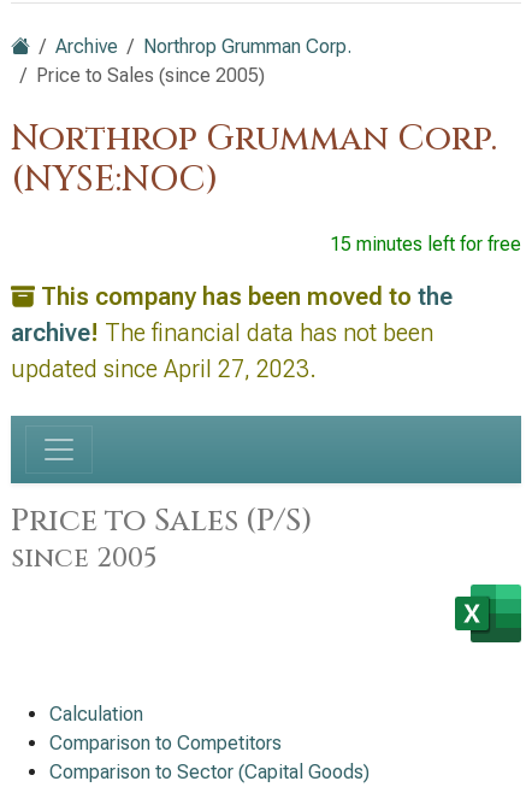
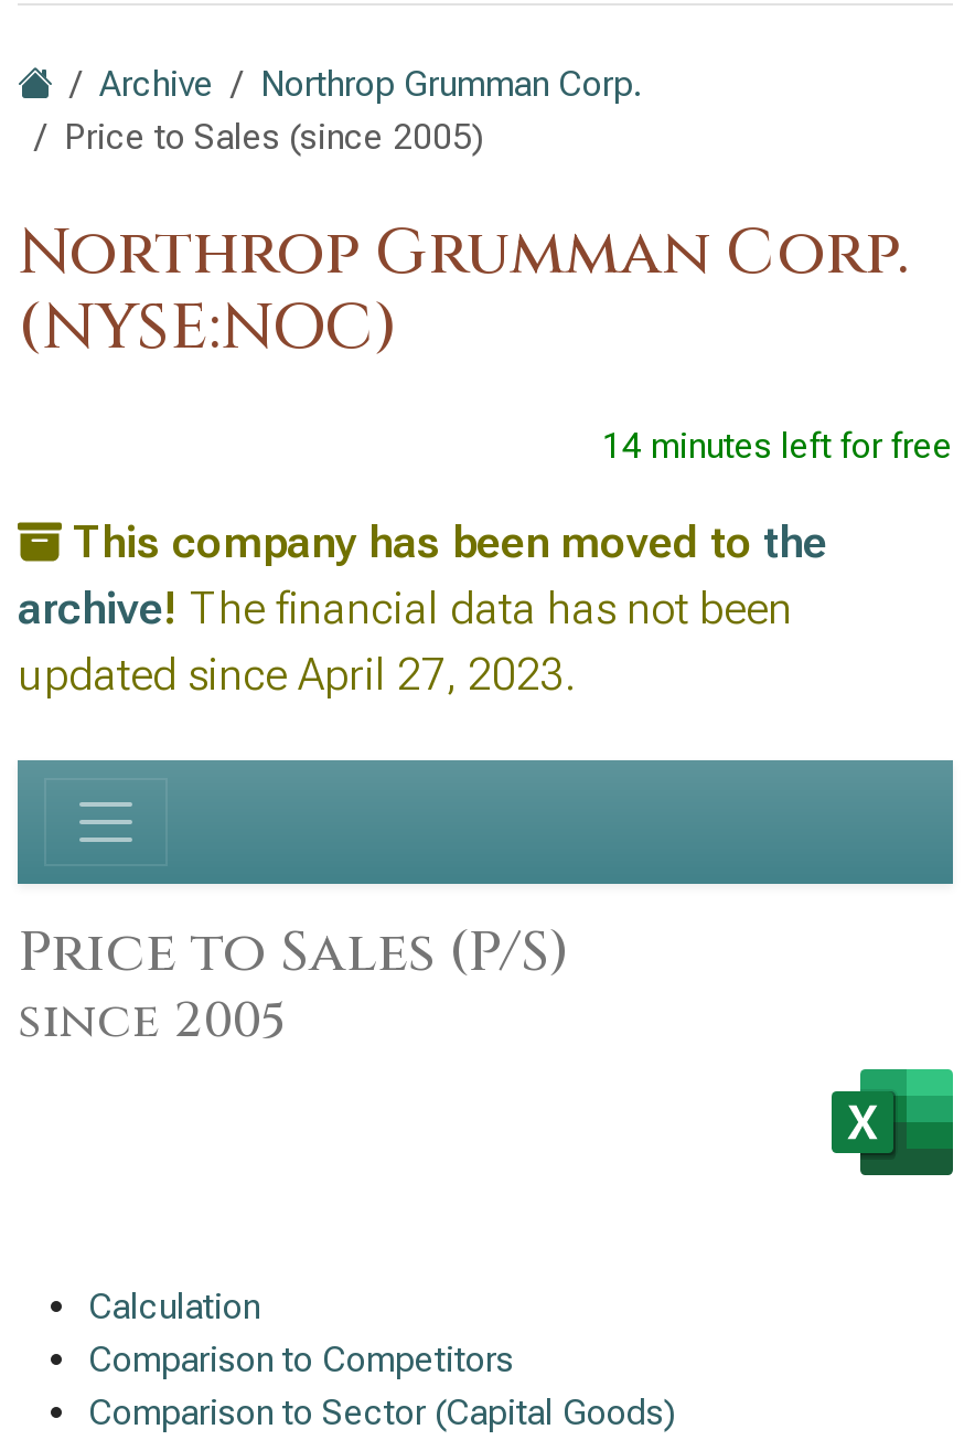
- 15 minutes left for free
+ 14 minutes left for free
